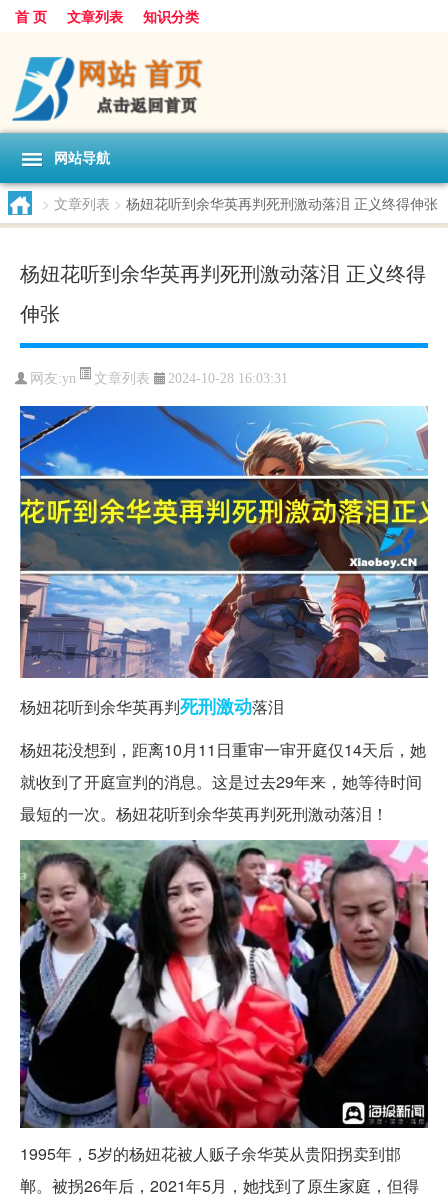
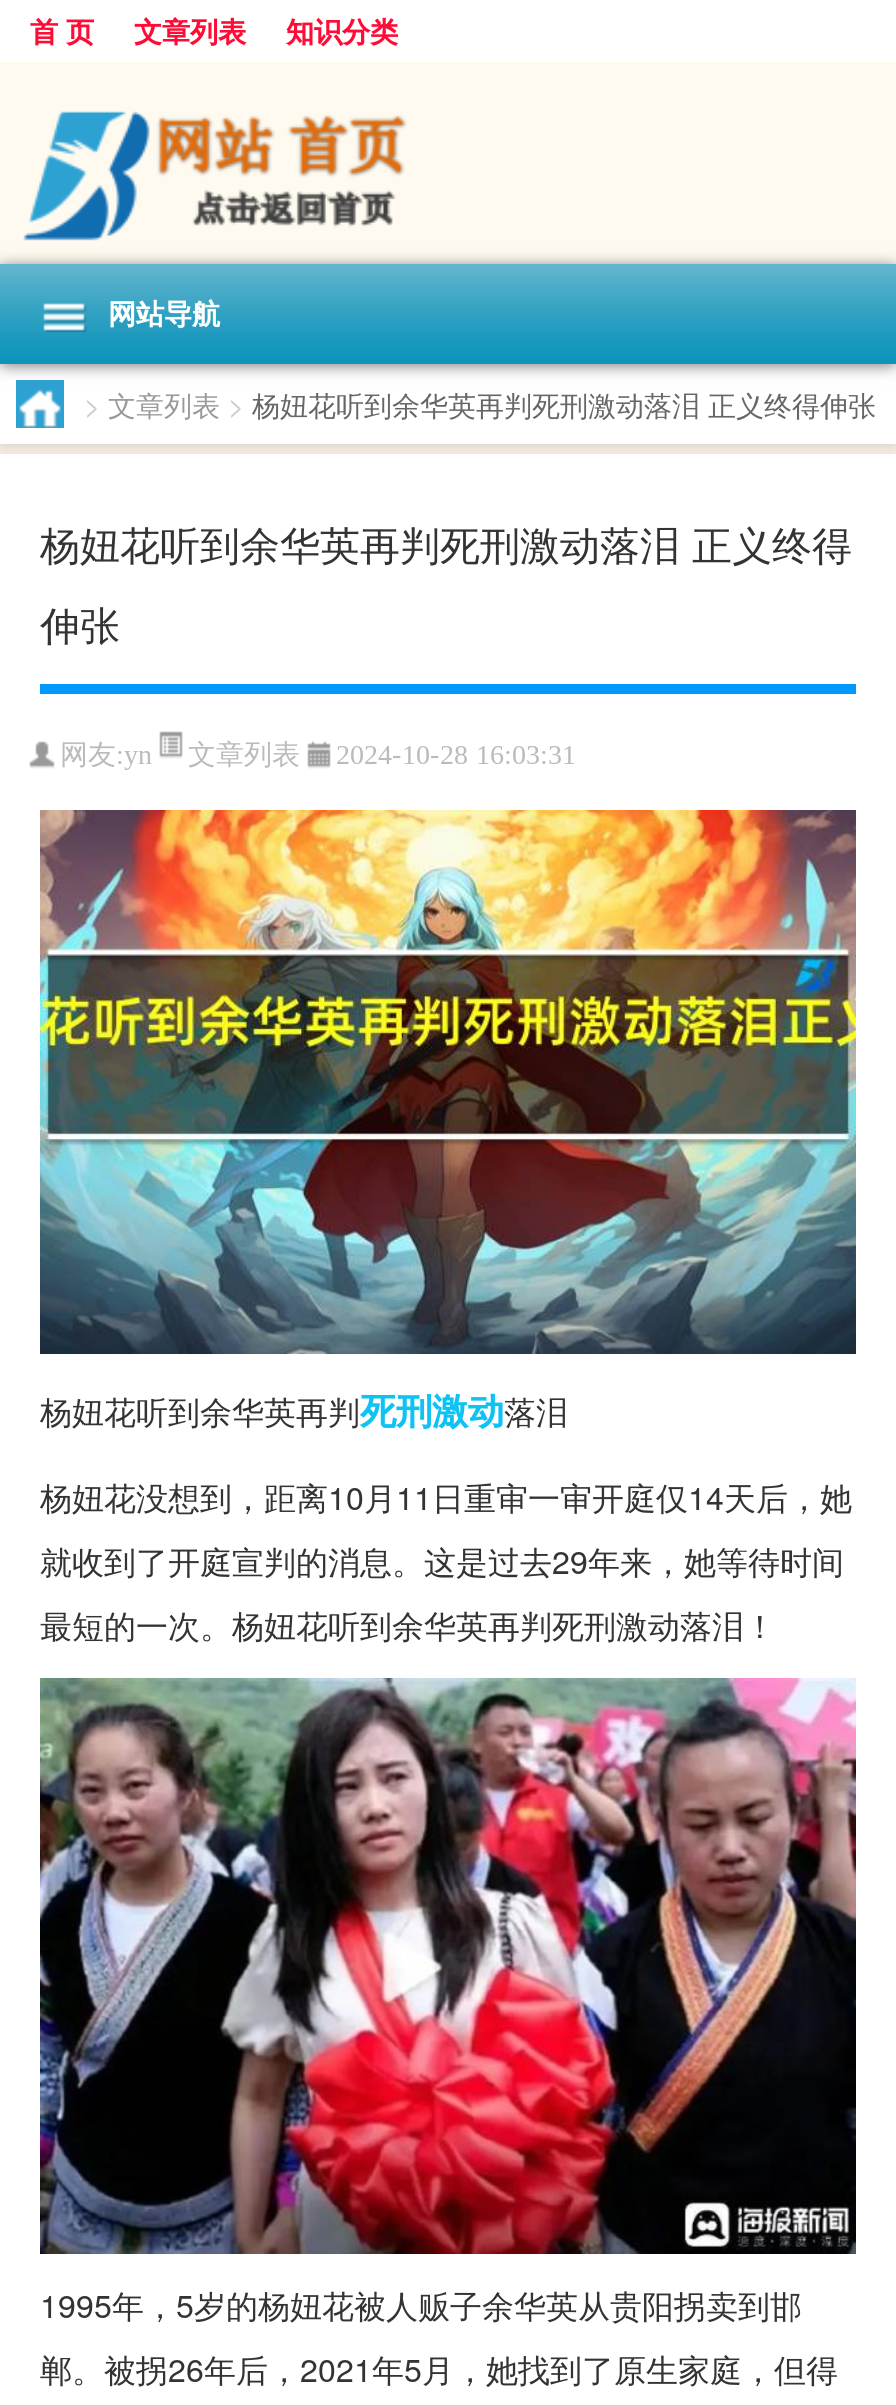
- [image]
+ [image]
